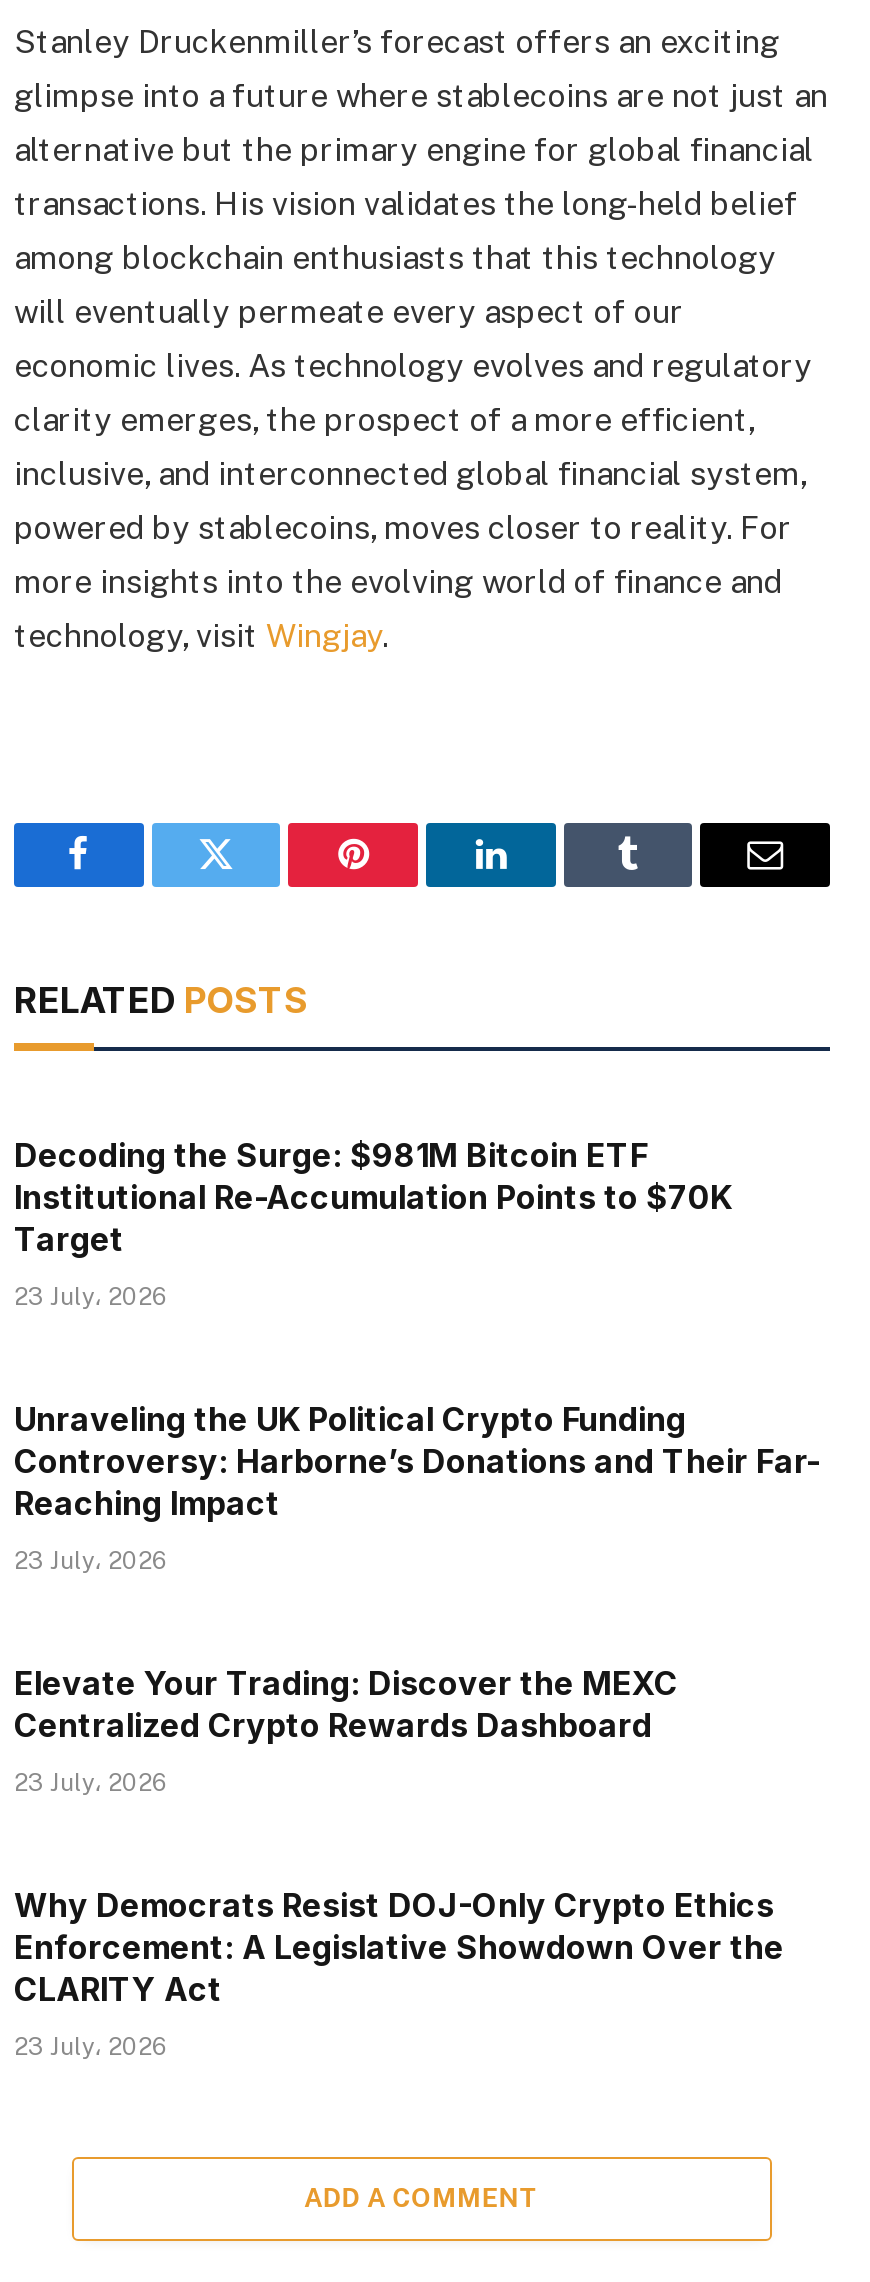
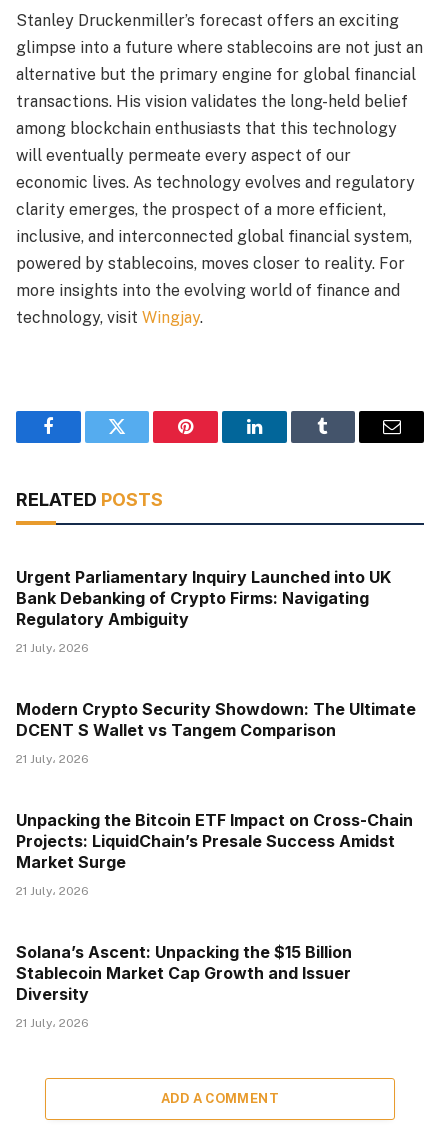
- Decoding the Surge: $981M Bitcoin ETF
- Institutional Re-Accumulation Points to $70K
- Target
+ Urgent Parliamentary Inquiry Launched into UK
+ Bank Debanking of Crypto Firms: Navigating
+ Regulatory Ambiguity

- 23 July، 2026
+ 21 July، 2026

- Unraveling the UK Political Crypto Funding
- Controversy: Harborne’s Donations and Their Far-
- Reaching Impact
+ Modern Crypto Security Showdown: The Ultimate
+ DCENT S Wallet vs Tangem Comparison

- 23 July، 2026
+ 21 July، 2026

- Elevate Your Trading: Discover the MEXC
- Centralized Crypto Rewards Dashboard
+ Unpacking the Bitcoin ETF Impact on Cross-Chain
+ Projects: LiquidChain’s Presale Success Amidst
+ Market Surge

- 23 July، 2026
+ 21 July، 2026

- Why Democrats Resist DOJ-Only Crypto Ethics
- Enforcement: A Legislative Showdown Over the
- CLARITY Act
+ Solana’s Ascent: Unpacking the $15 Billion
+ Stablecoin Market Cap Growth and Issuer
+ Diversity

- 23 July، 2026
+ 21 July، 2026
